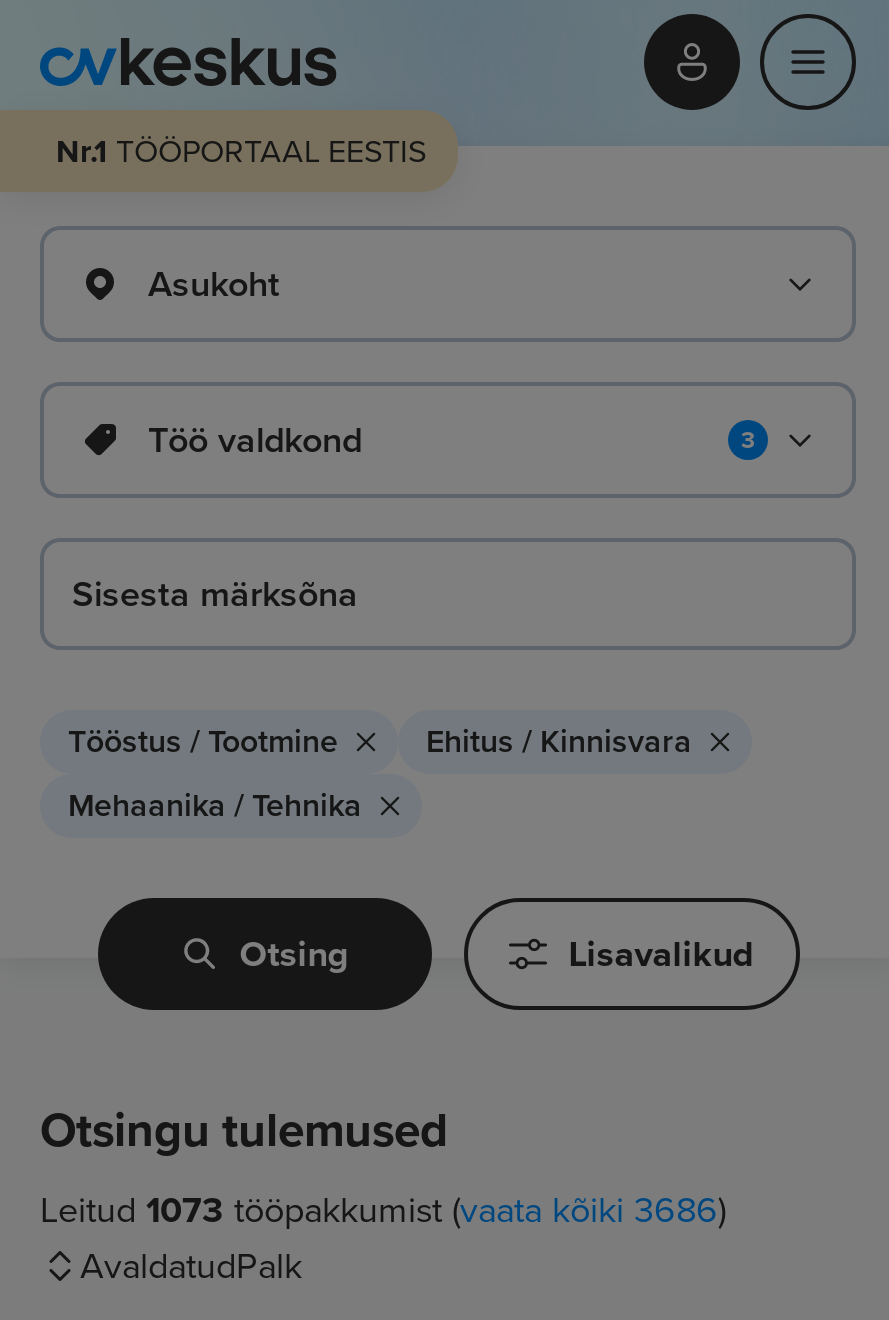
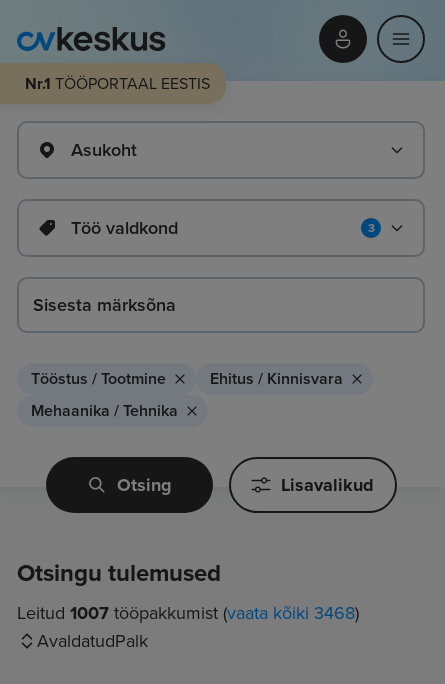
- Leitud 1073 tööpakkumist (vaata kõiki 3686)
+ Leitud 1007 tööpakkumist (vaata kõiki 3468)
